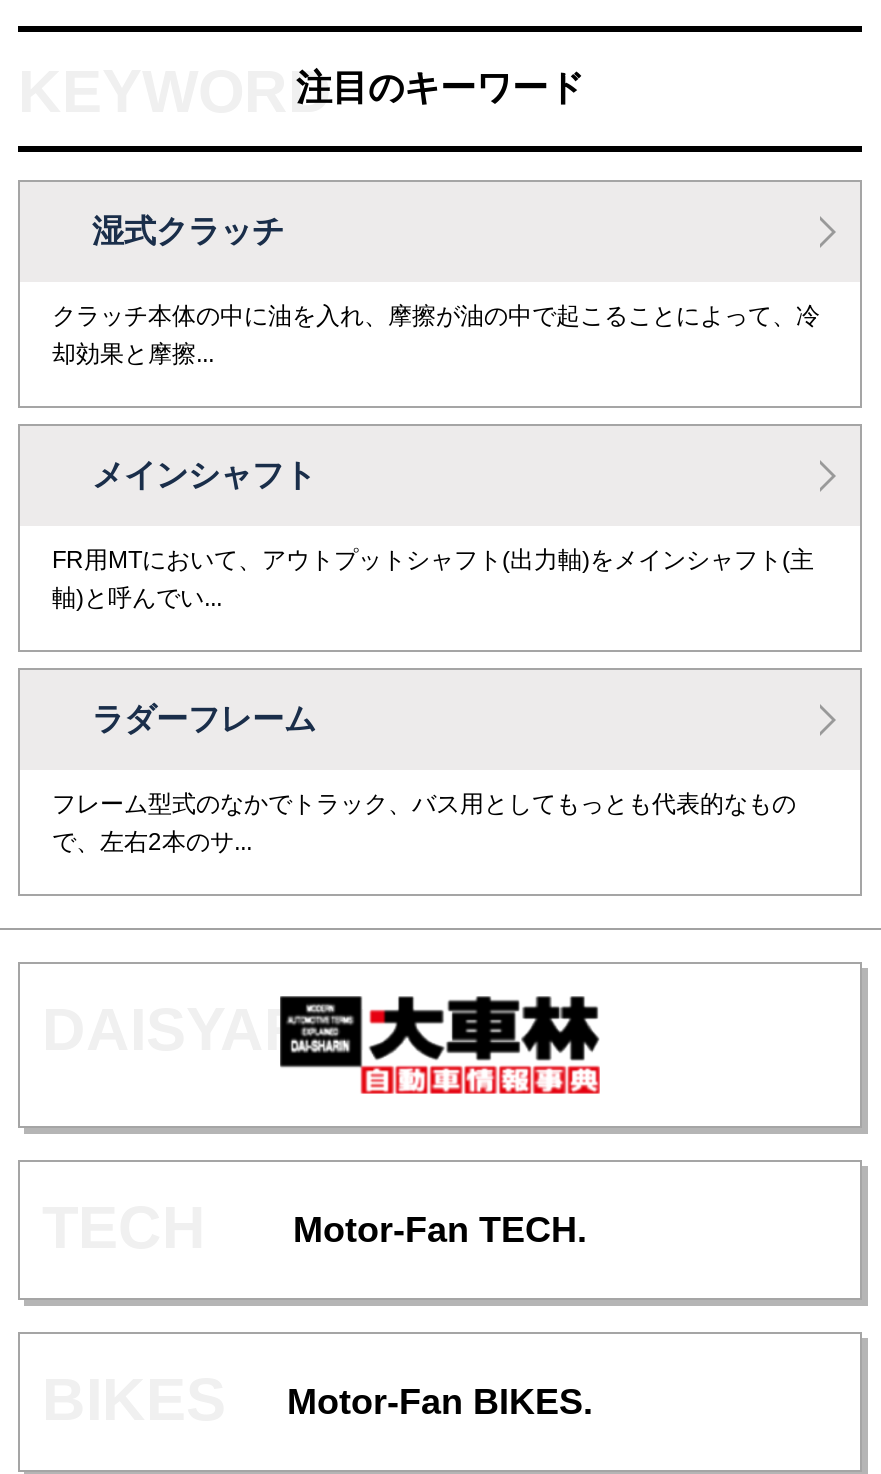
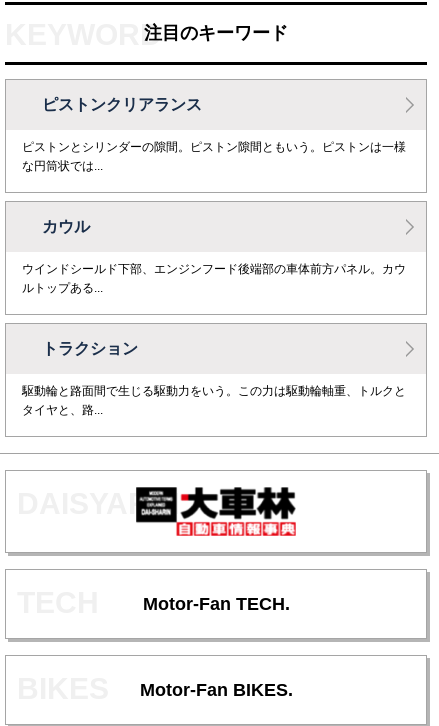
- 湿式クラッチ
+ ピストンクリアランス

- クラッチ本体の中に油を入れ、摩擦が油の中で起こることによって、冷
- 却効果と摩擦...
+ ピストンとシリンダーの隙間。ピストン隙間ともいう。ピストンは一様
+ な円筒状では...

- メインシャフト
+ カウル

- FR用MTにおいて、アウトプットシャフト(出力軸)をメインシャフト(主
- 軸)と呼んでい...
+ ウインドシールド下部、エンジンフード後端部の車体前方パネル。カウ
+ ルトップある...

- ラダーフレーム
+ トラクション

- フレーム型式のなかでトラック、バス用としてもっとも代表的なもの
- で、左右2本のサ...
+ 駆動輪と路面間で生じる駆動力をいう。この力は駆動輪軸重、トルクと
+ タイヤと、路...
